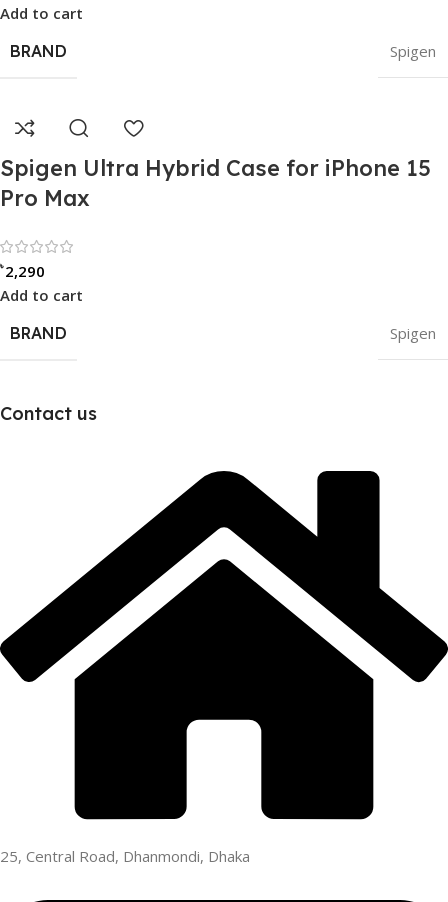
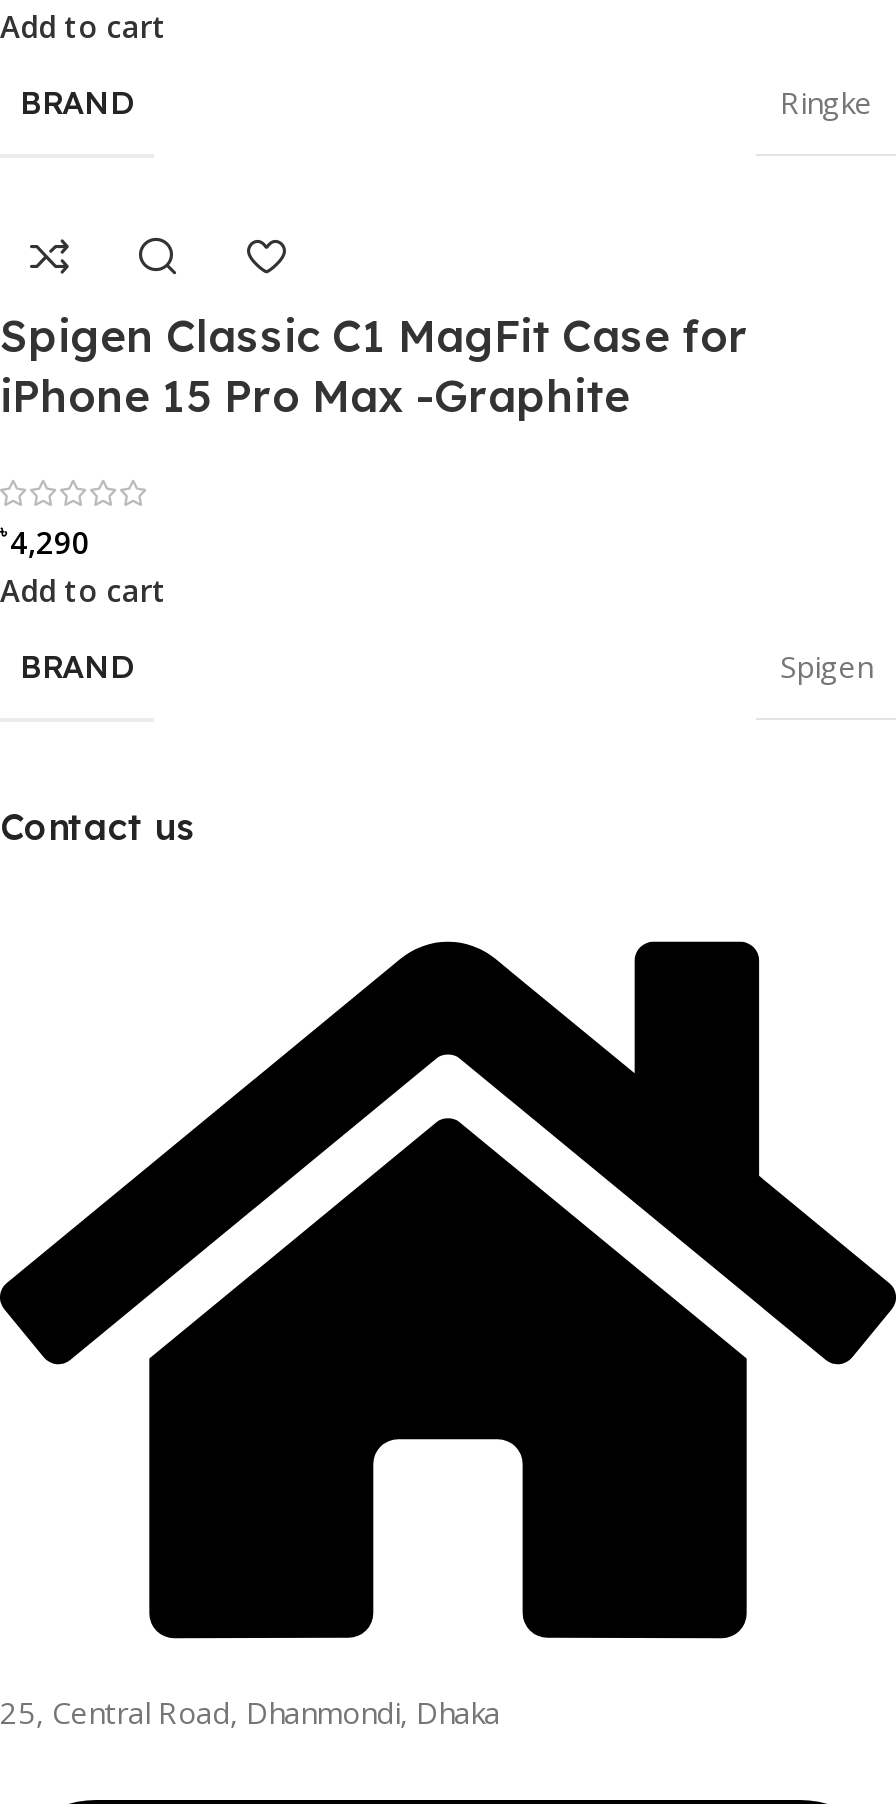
- Spigen
+ Ringke

- Spigen Ultra Hybrid Case for iPhone 15
- Pro Max
+ Spigen Classic C1 MagFit Case for
+ iPhone 15 Pro Max -Graphite

- ৳2,290
+ ৳4,290
